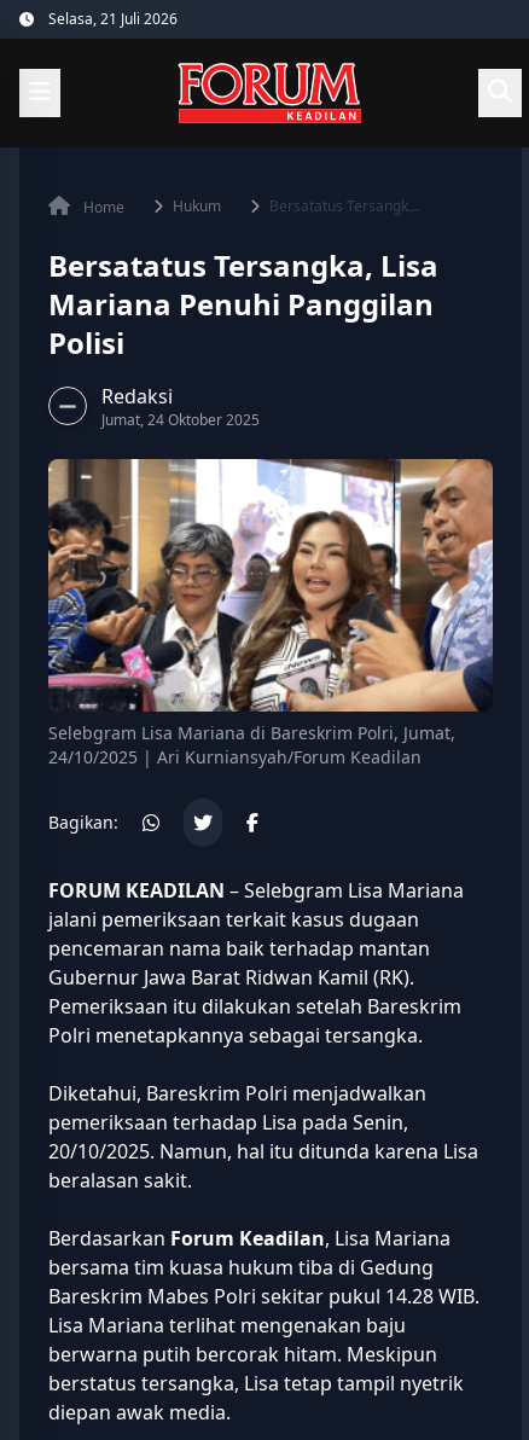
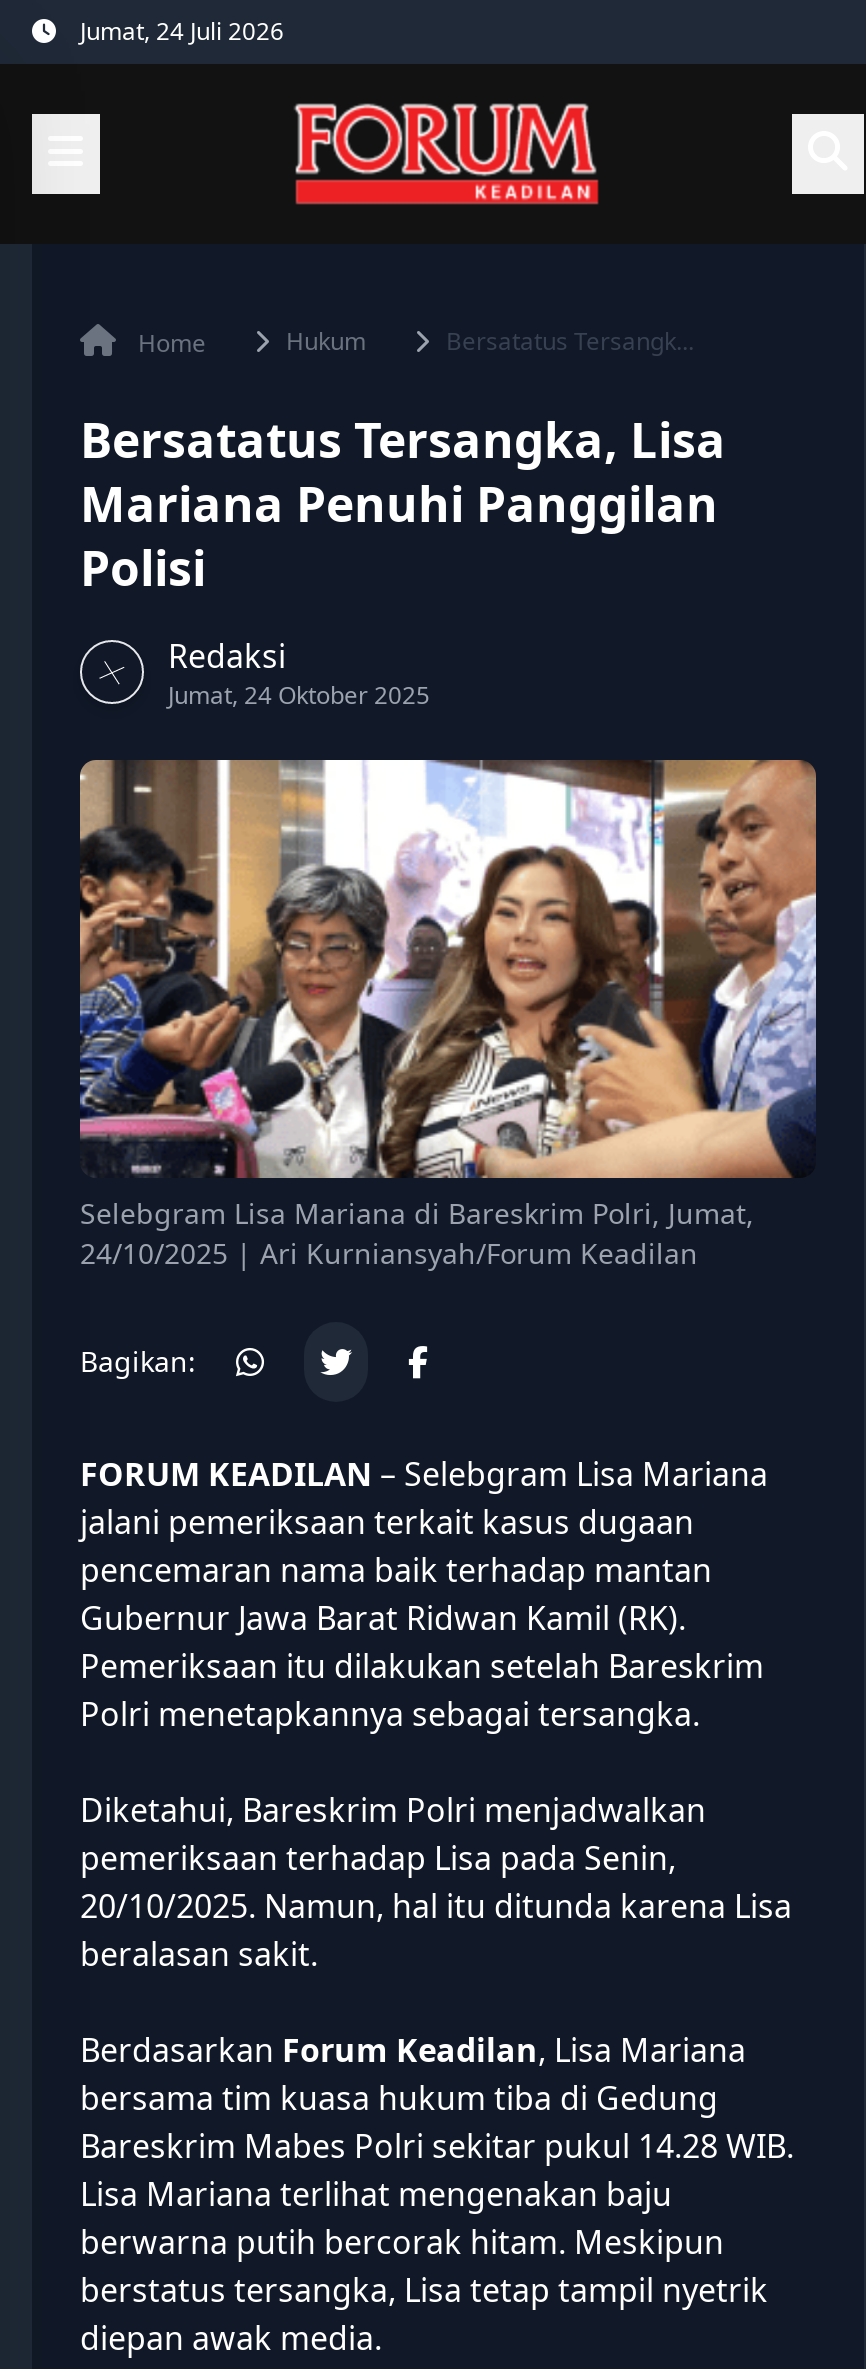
- Selasa, 21 Juli 2026
+ Jumat, 24 Juli 2026
